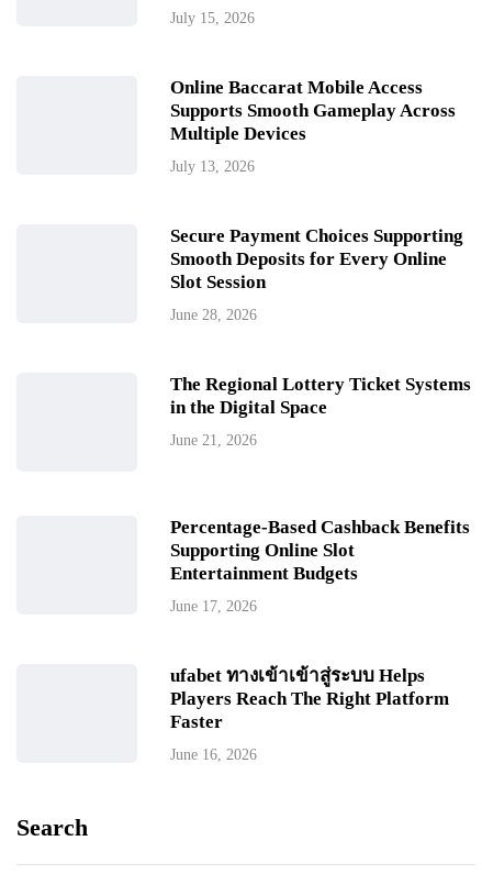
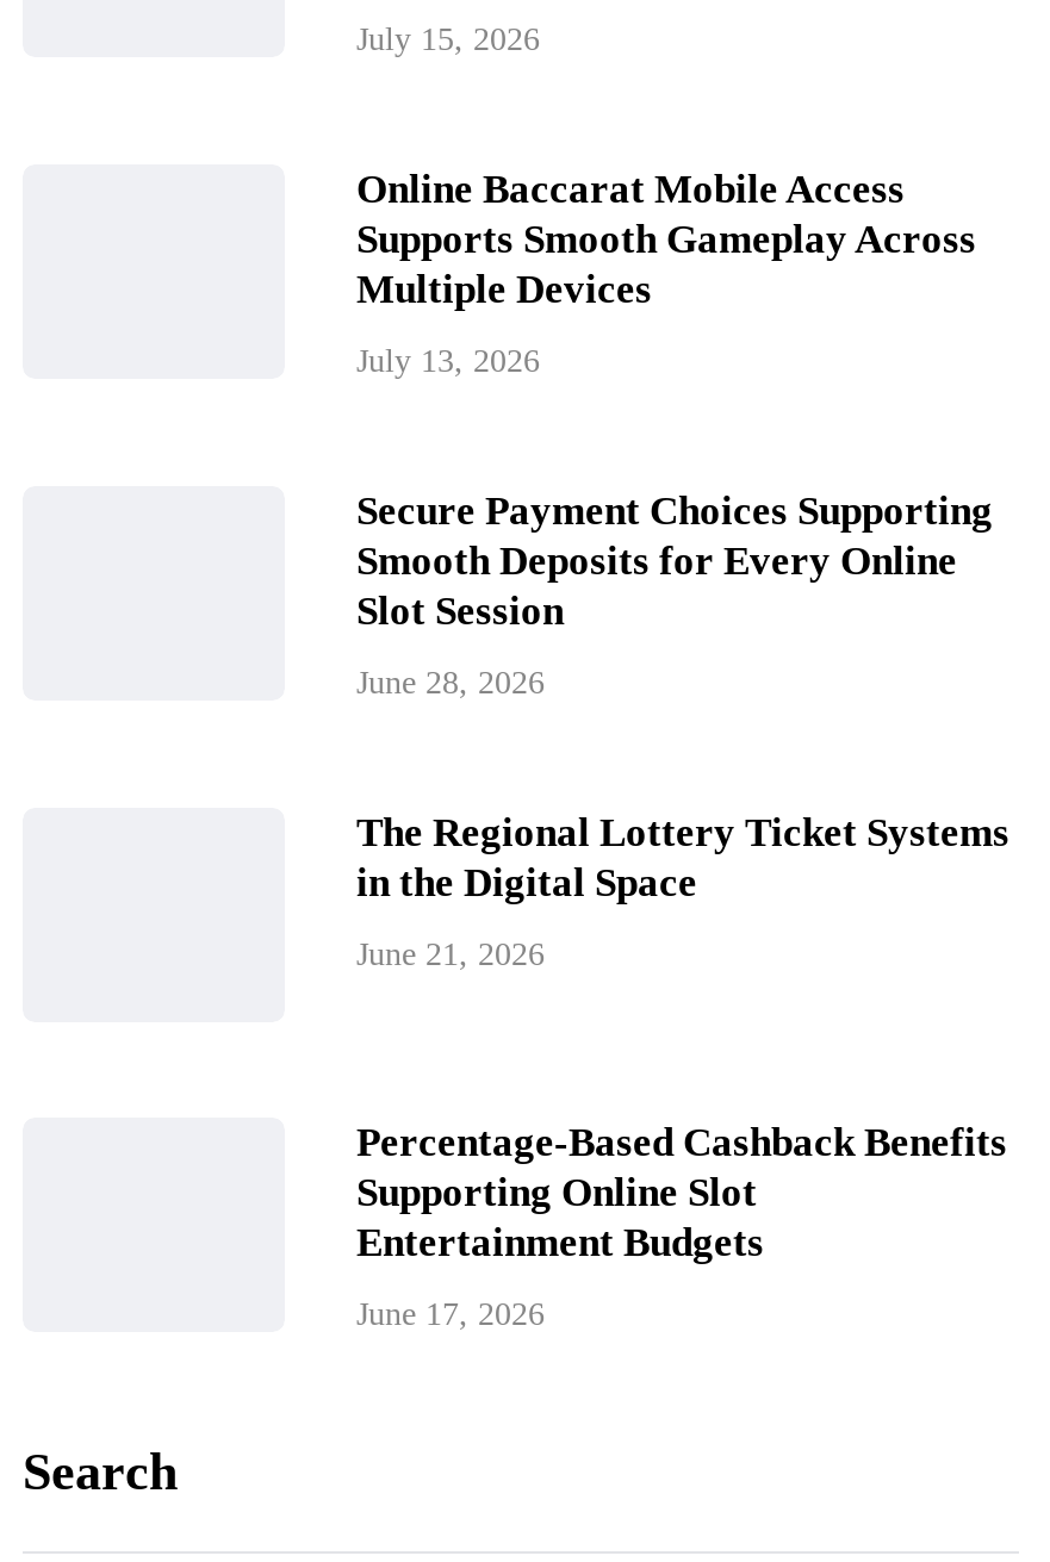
- ufabet ทางเข้าเข้าสู่ระบบ Helps
- Players Reach The Right Platform
- Faster
- June 16, 2026
